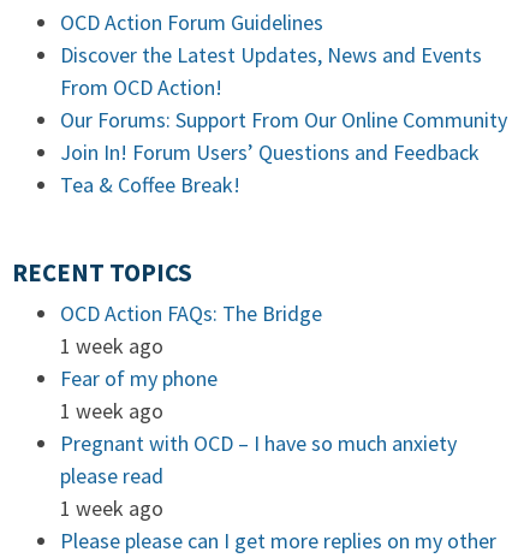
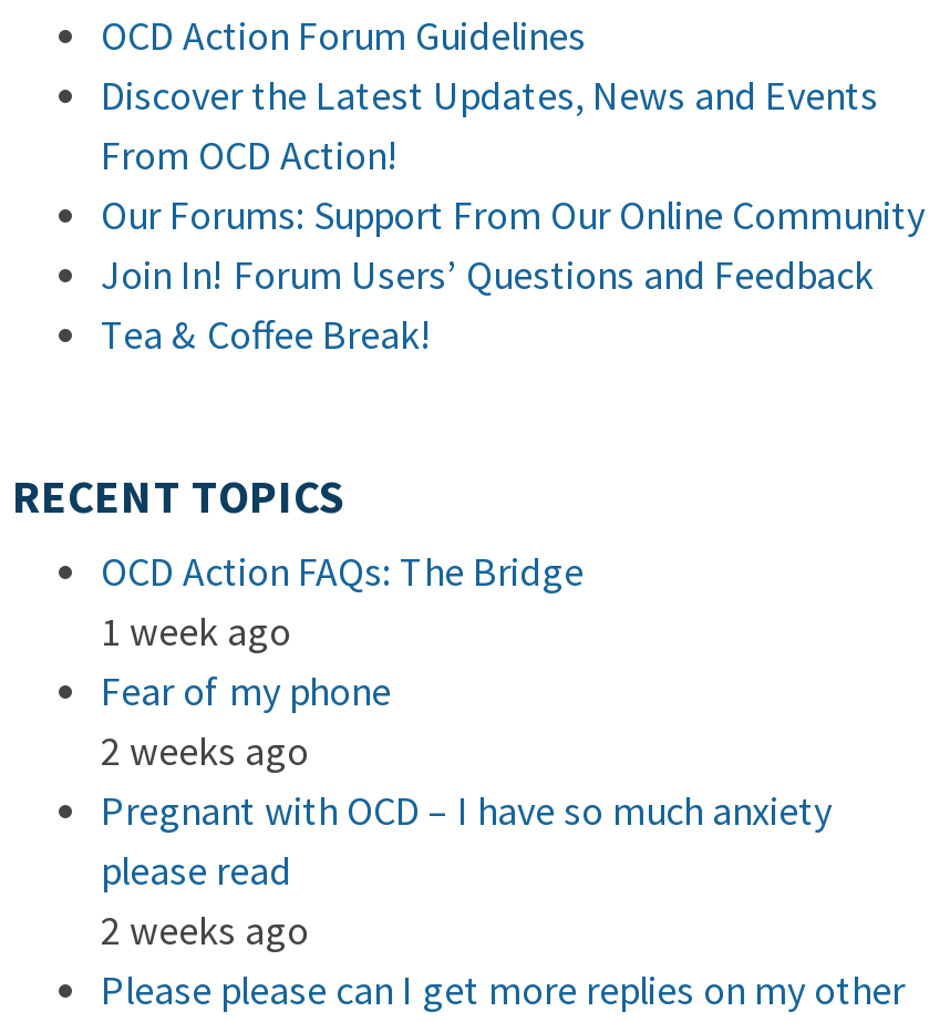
- 1 week ago
+ 2 weeks ago

- 1 week ago
+ 2 weeks ago
